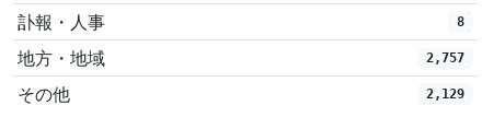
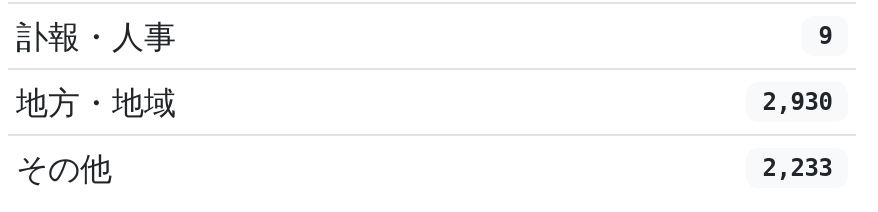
- 8
+ 9

- 2,757
+ 2,930

- 2,129
+ 2,233
